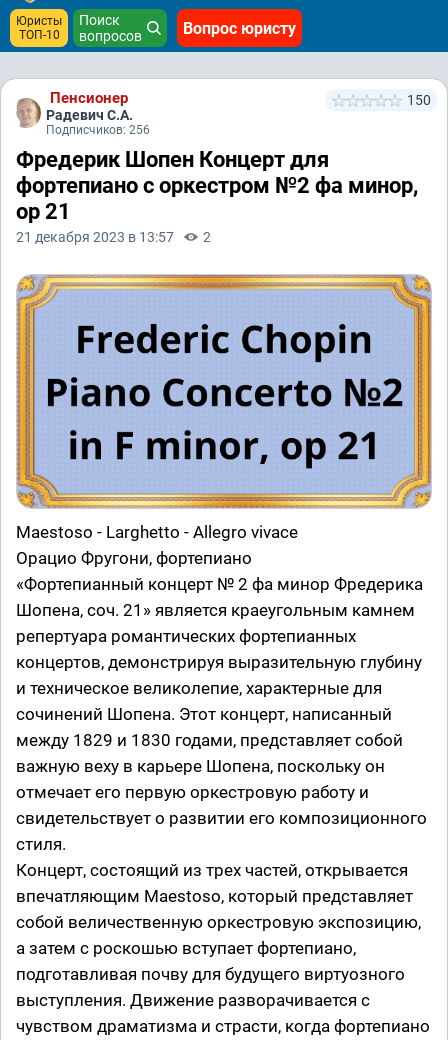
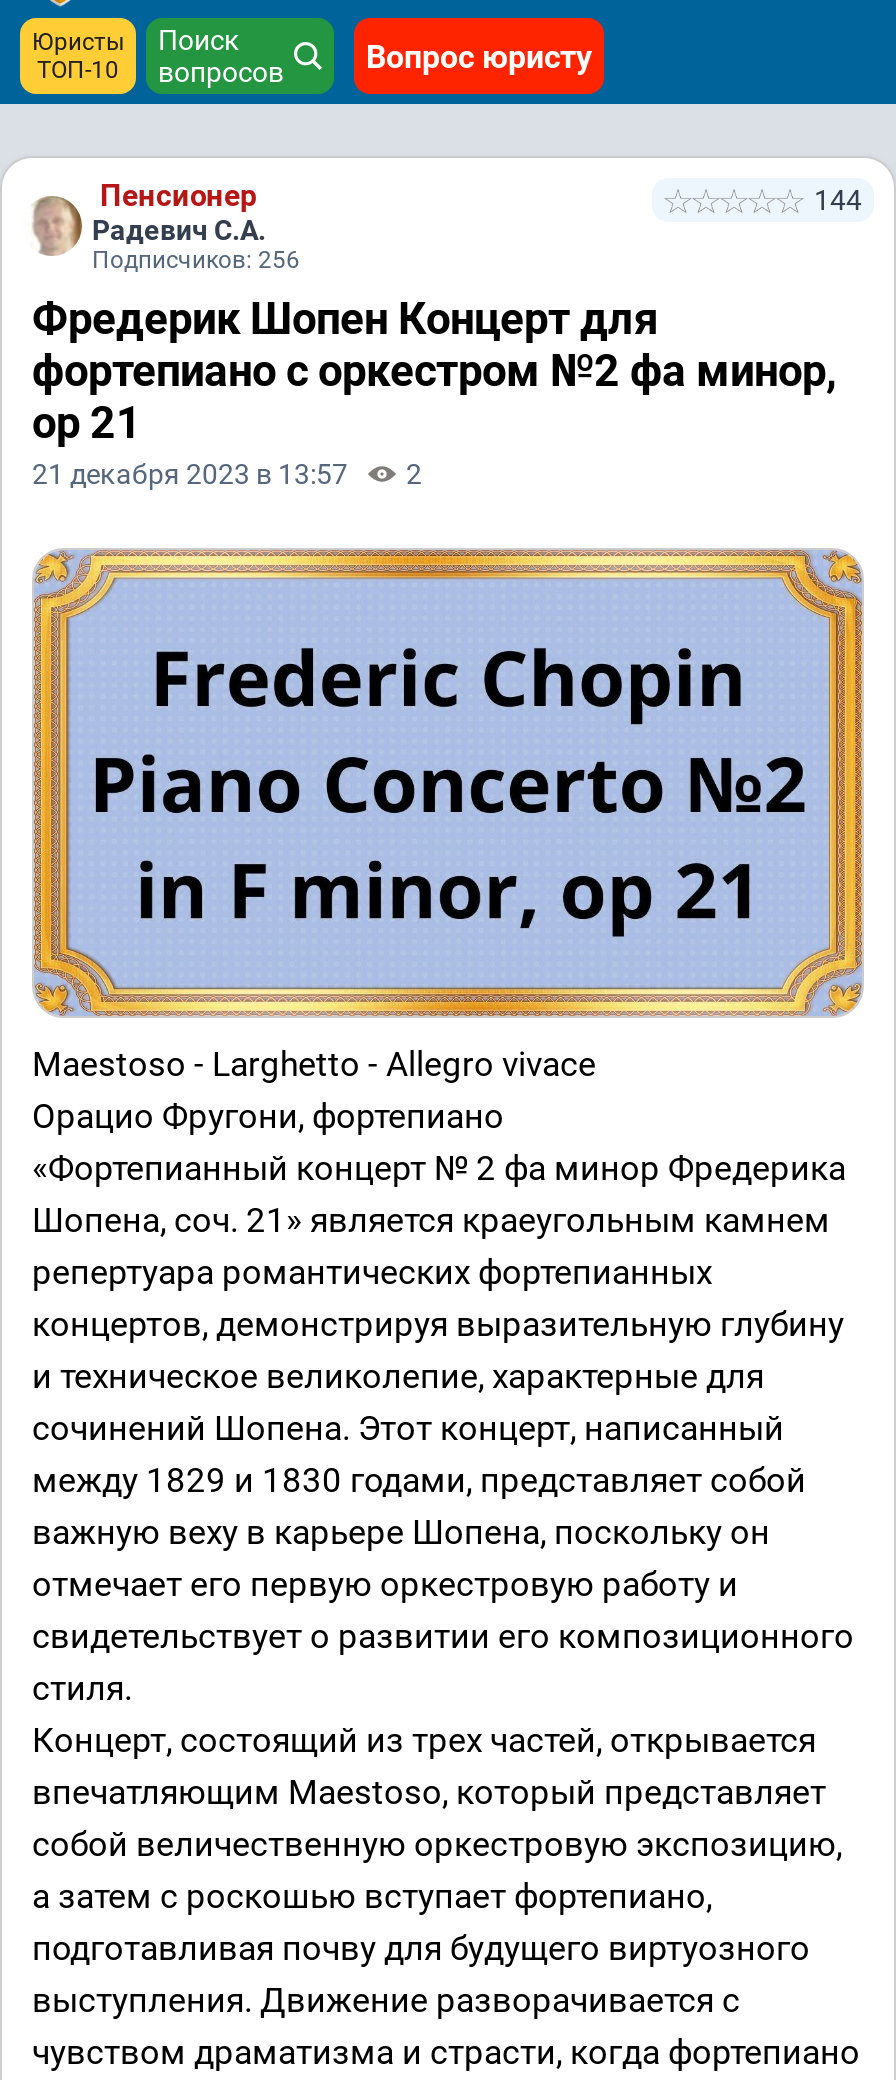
- 150
+ 144
